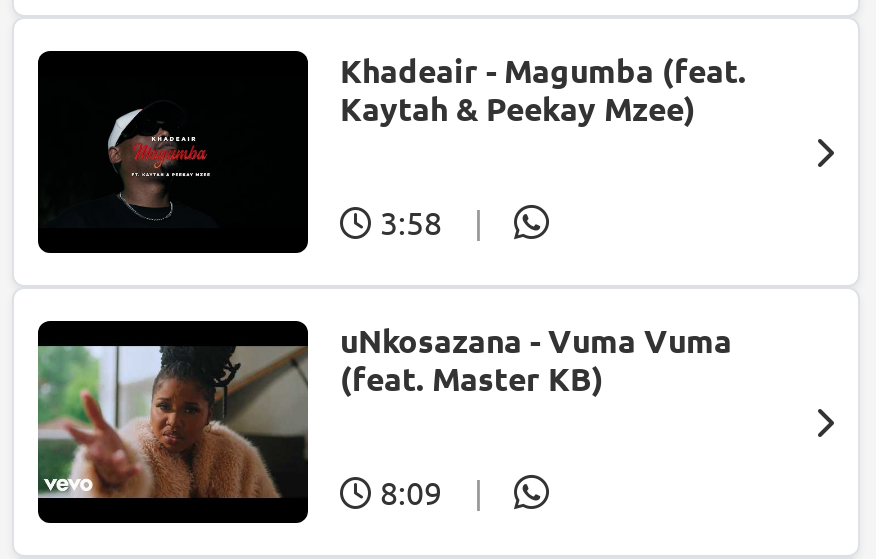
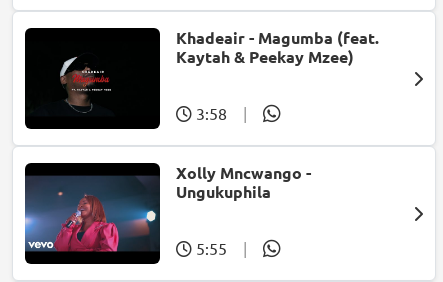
- [image]
- uNkosazana - Vuma Vuma
- (feat. Master KB)
+ [image]
+ Xolly Mncwango -
+ Ungukuphila

- 8:09
+ 5:55
